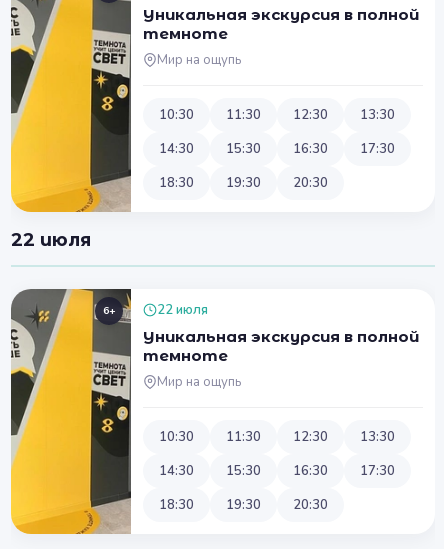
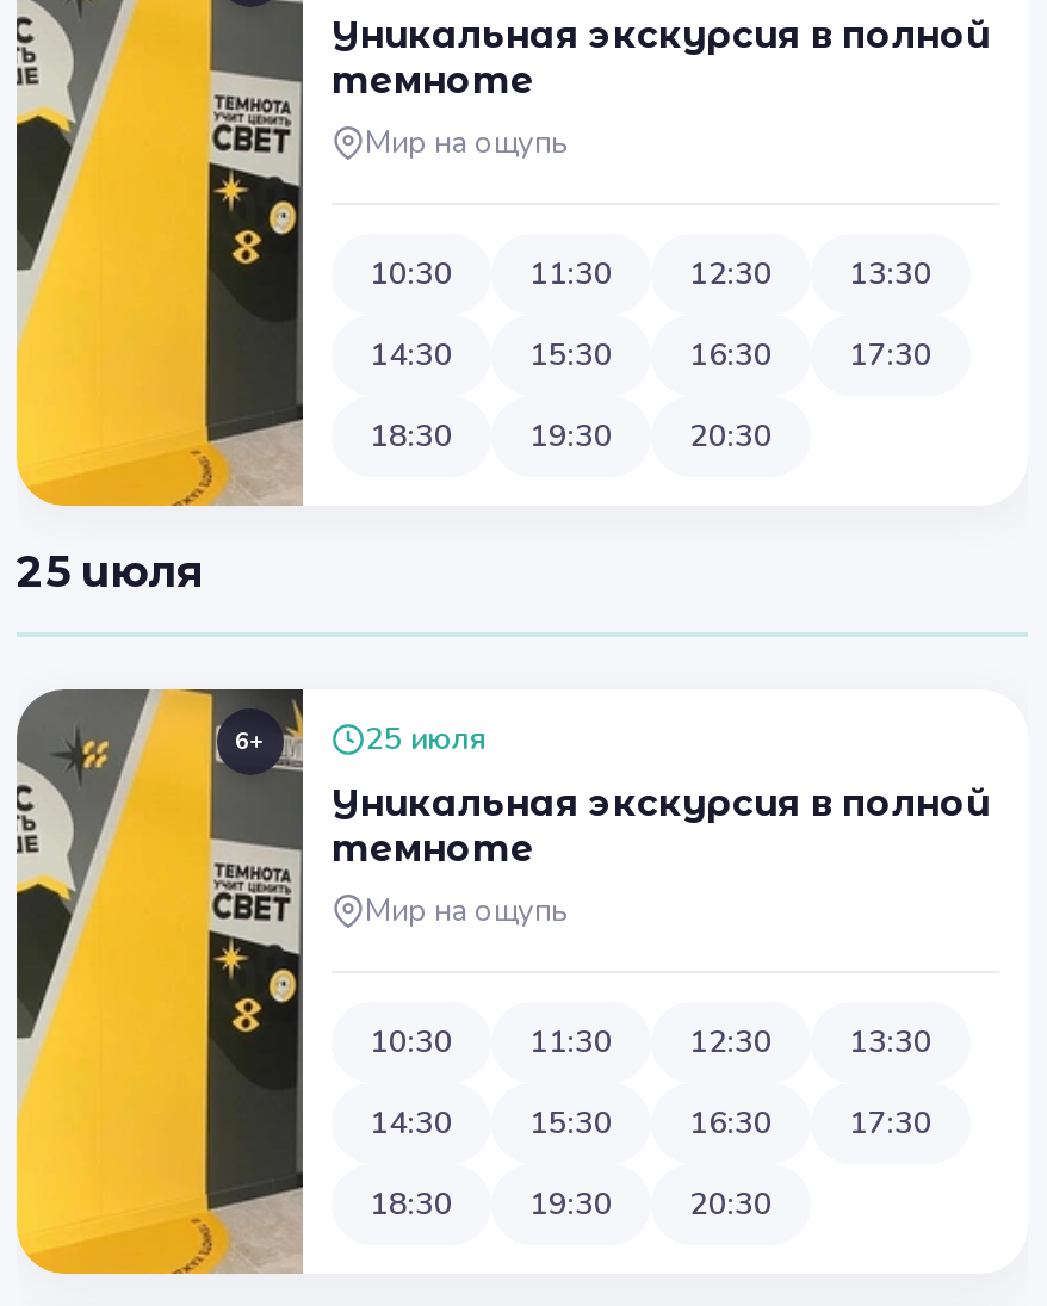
- 22 июля
+ 25 июля

- 22 июля
+ 25 июля
